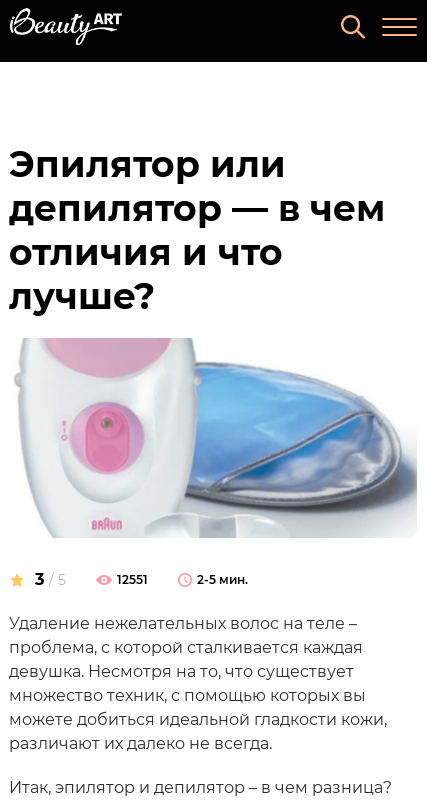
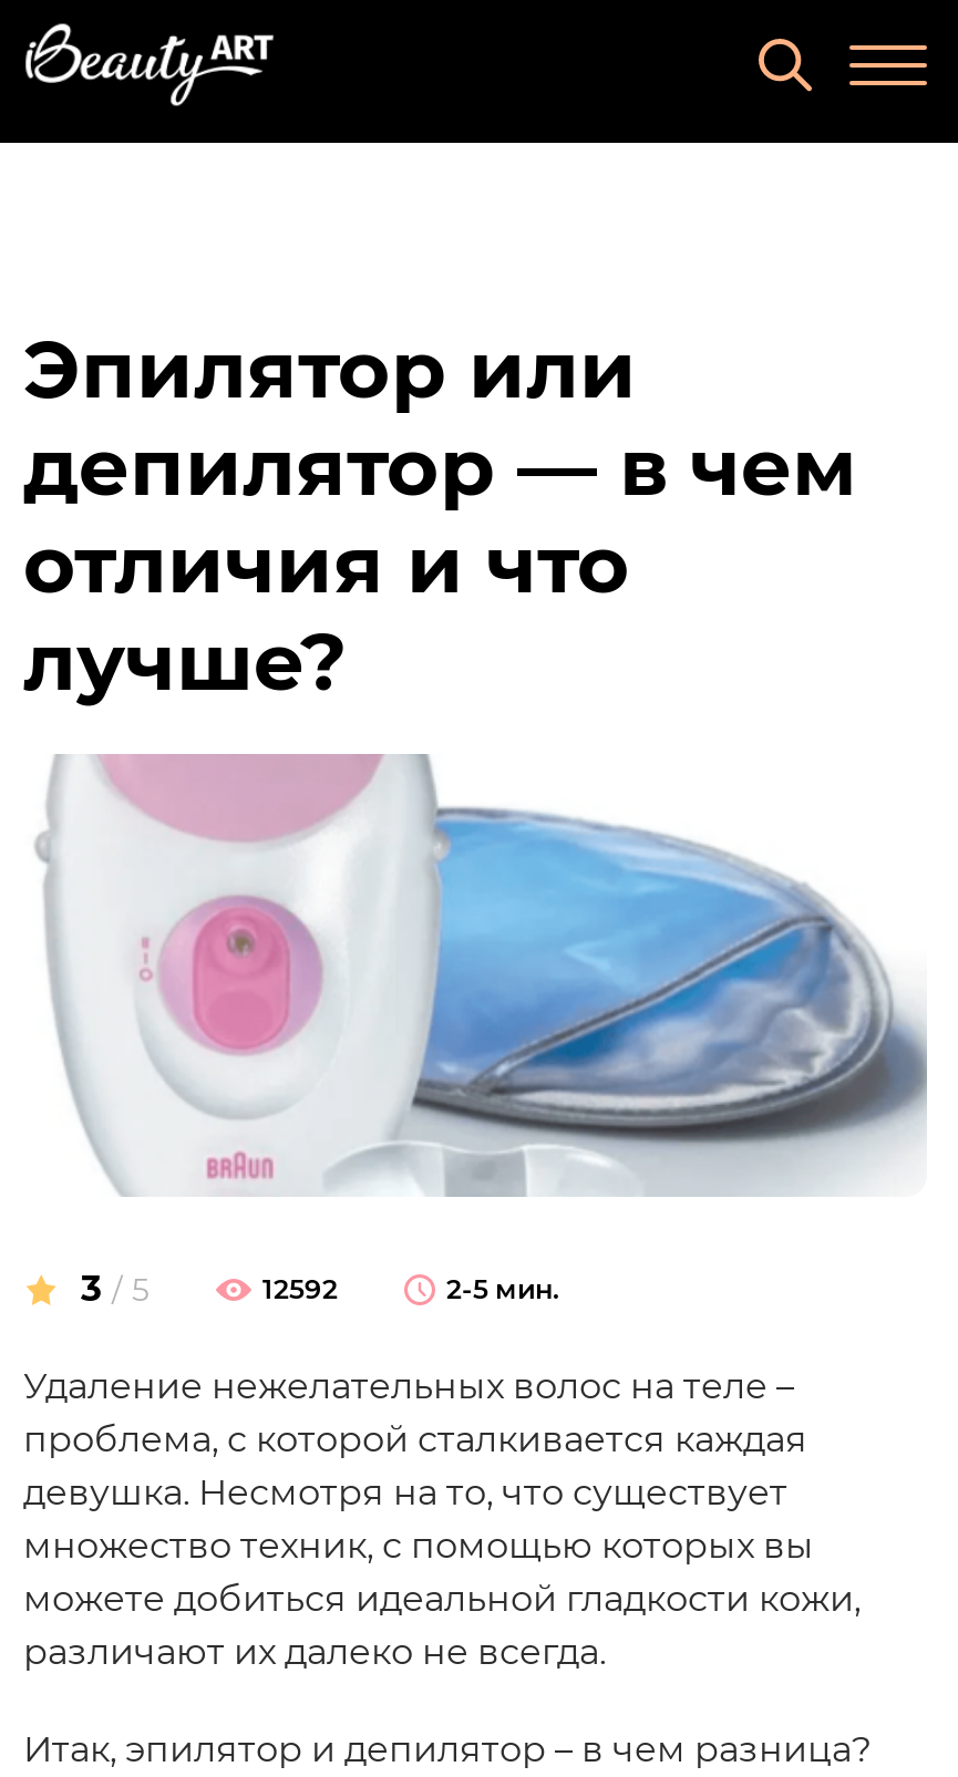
- 12551
+ 12592
